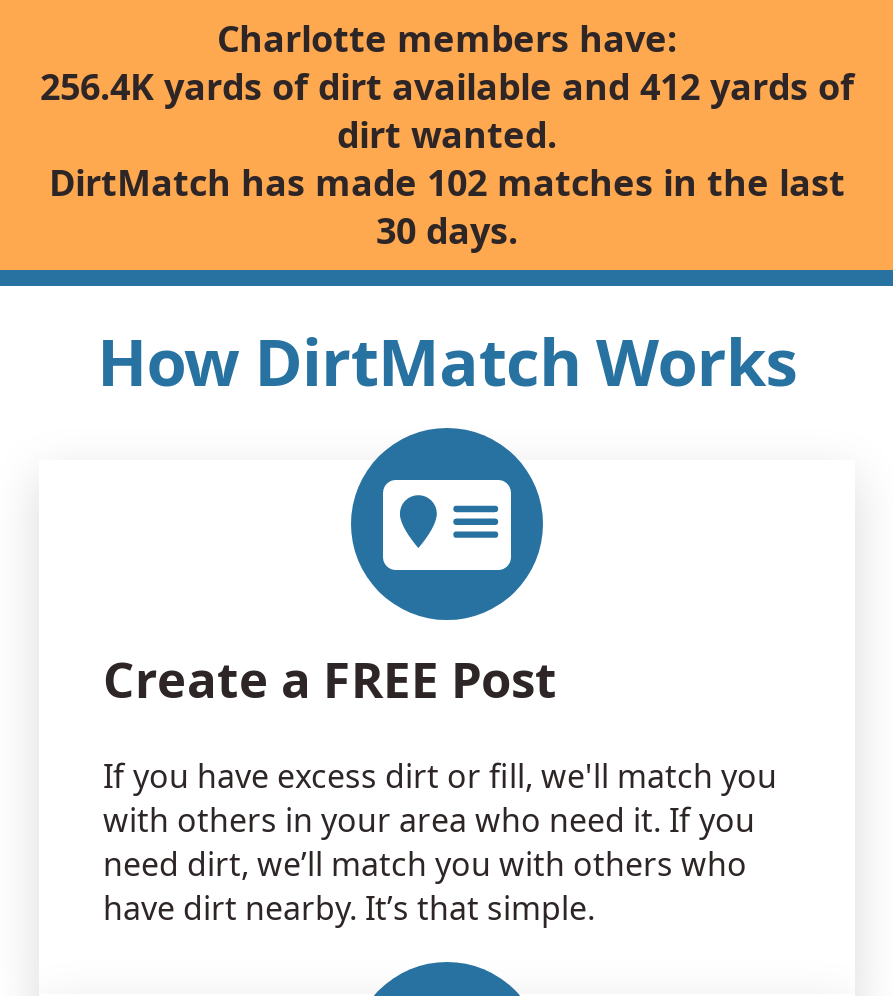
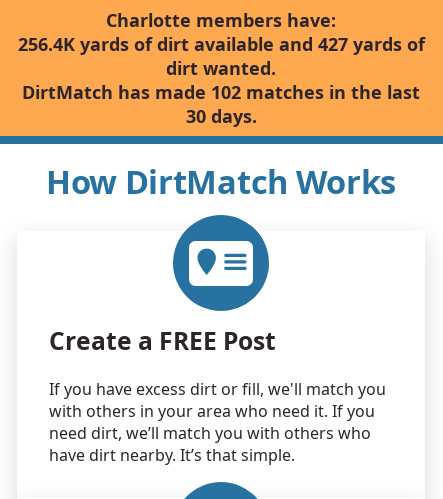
- 256.4K yards of dirt available and 412 yards of
+ 256.4K yards of dirt available and 427 yards of
